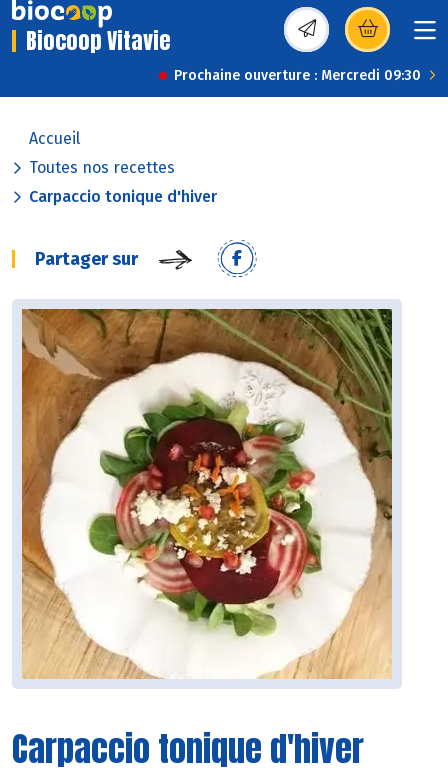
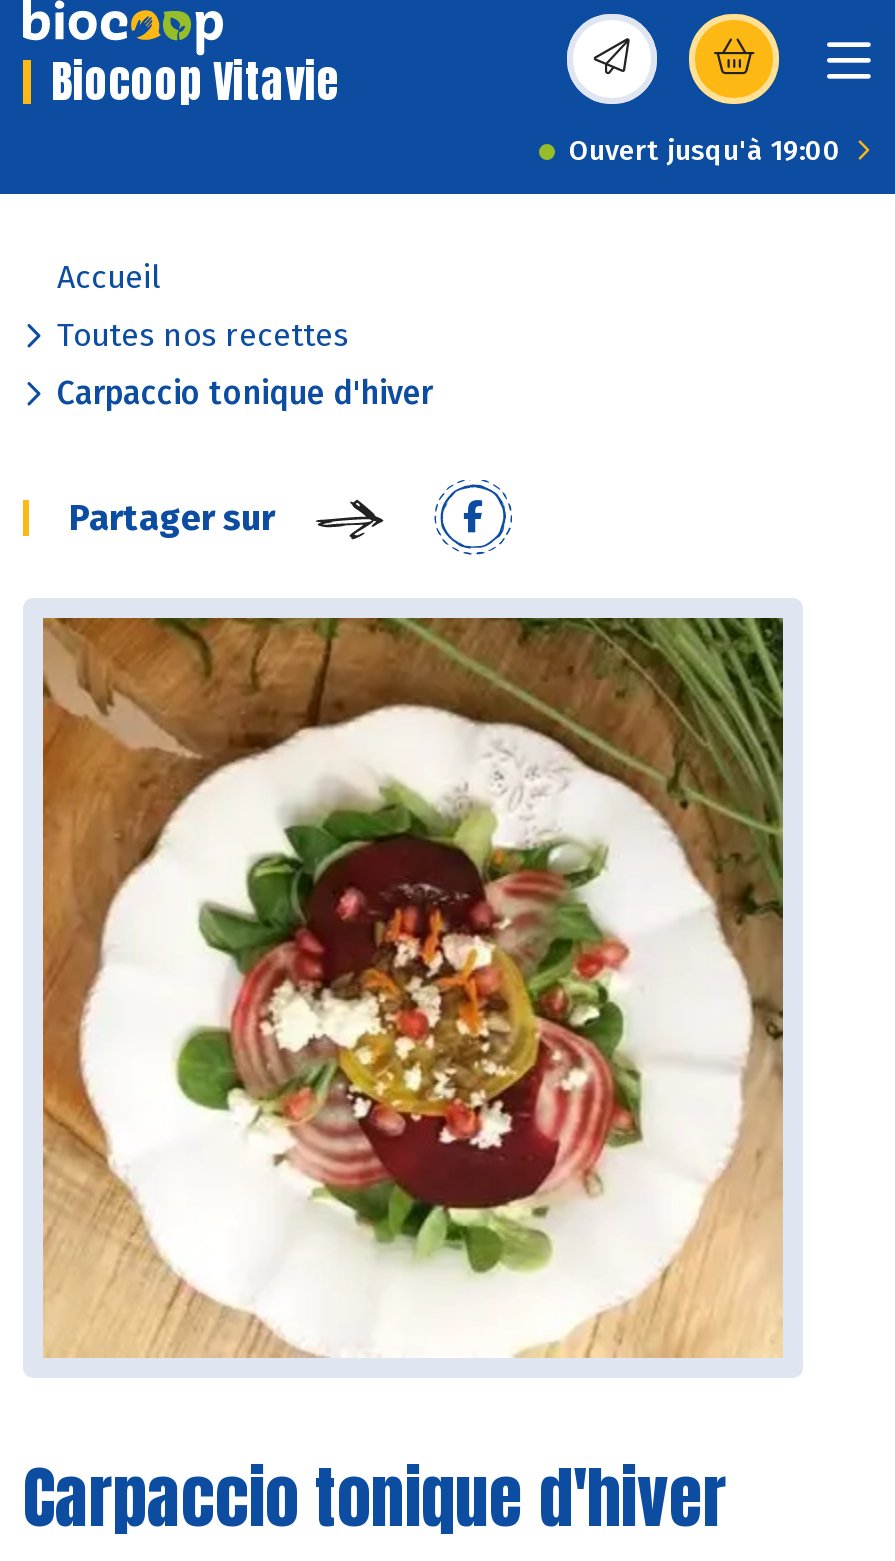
- Prochaine ouverture : Mercredi 09:30
+ Ouvert jusqu'à 19:00
